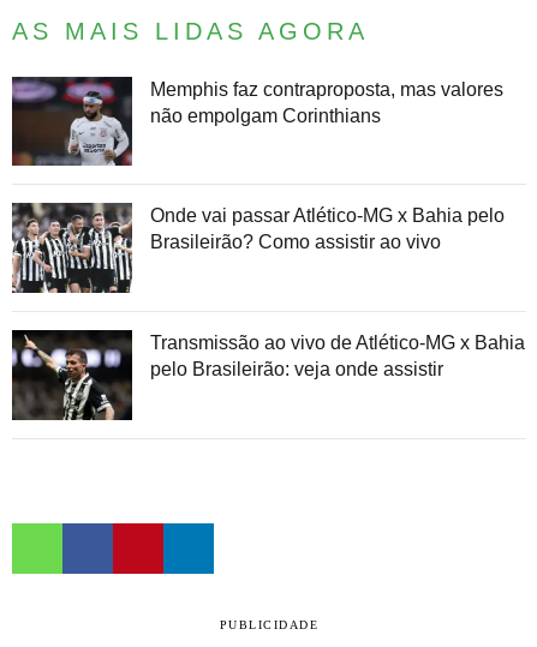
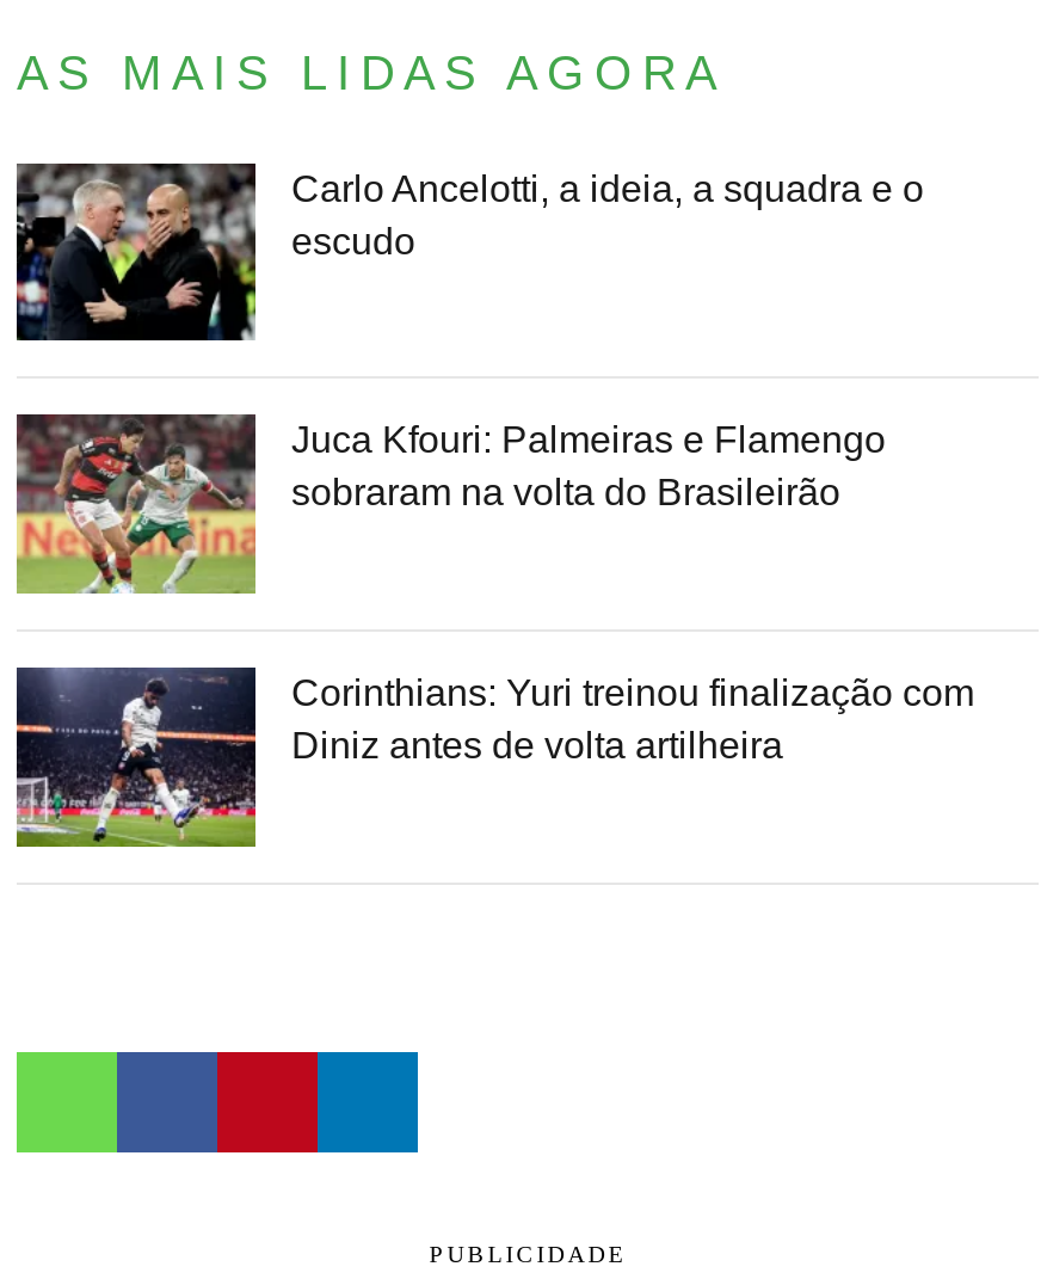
- [image]
- Memphis faz contraproposta, mas valores
- não empolgam Corinthians
+ [image]
+ Carlo Ancelotti, a ideia, a squadra e o
+ escudo

- [image]
- Onde vai passar Atlético-MG x Bahia pelo
- Brasileirão? Como assistir ao vivo
+ [image]
+ Juca Kfouri: Palmeiras e Flamengo
+ sobraram na volta do Brasileirão

- [image]
- Transmissão ao vivo de Atlético-MG x Bahia
- pelo Brasileirão: veja onde assistir
+ [image]
+ Corinthians: Yuri treinou finalização com
+ Diniz antes de volta artilheira
